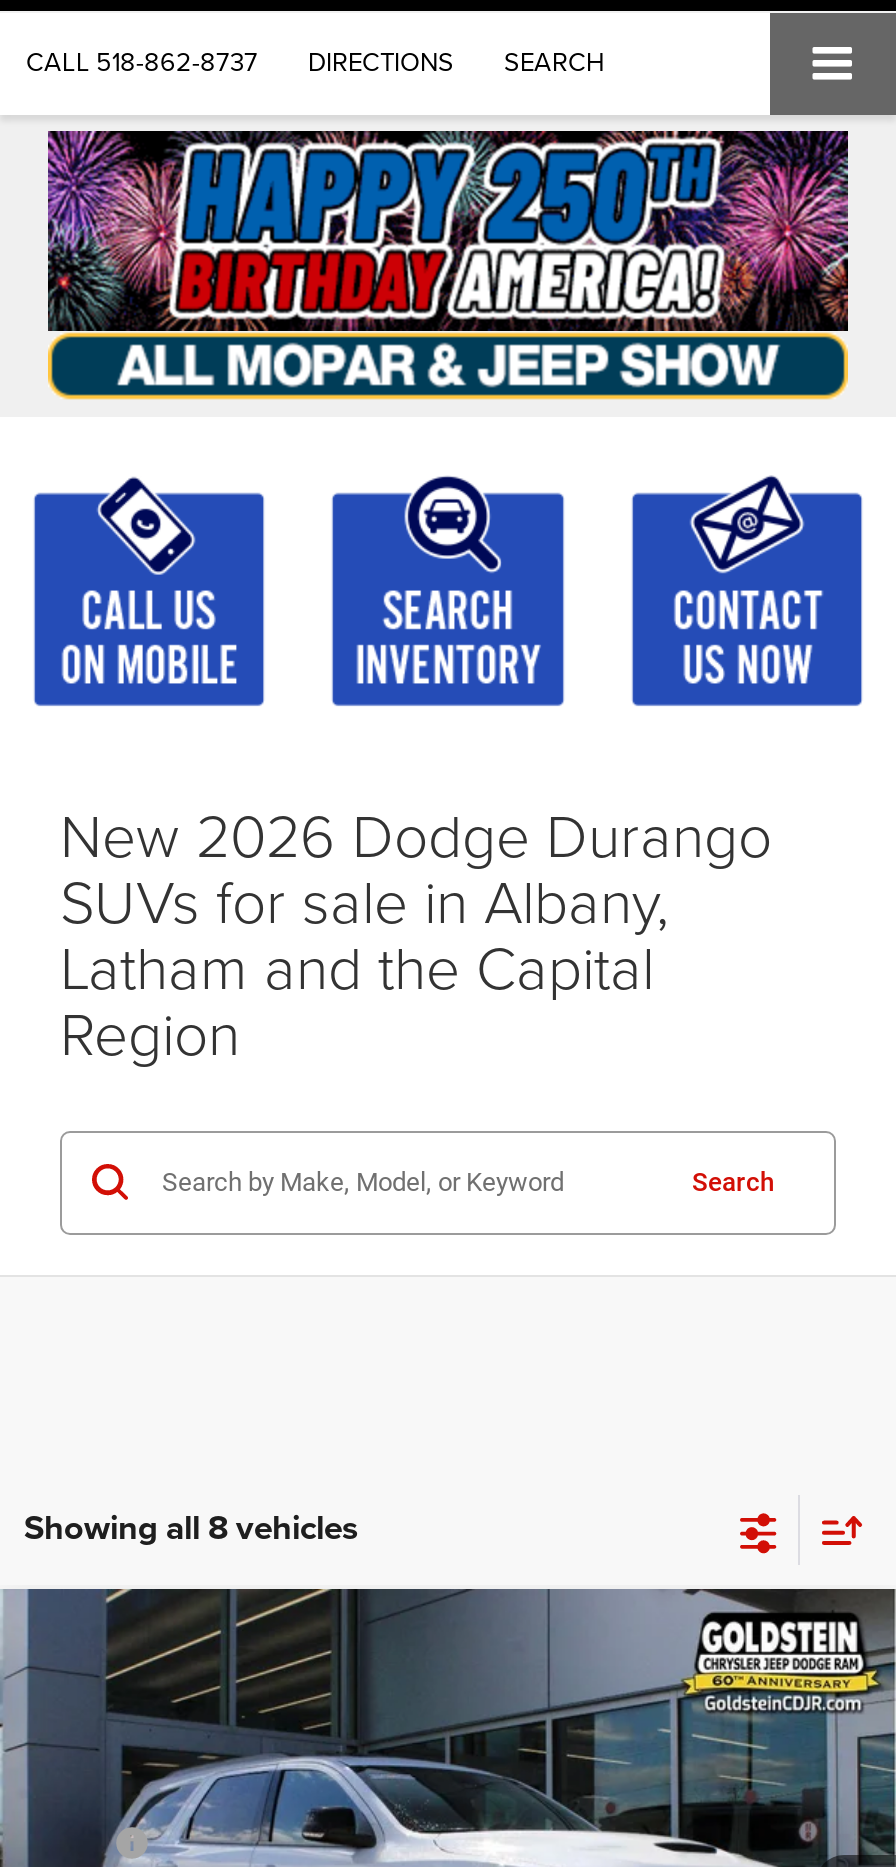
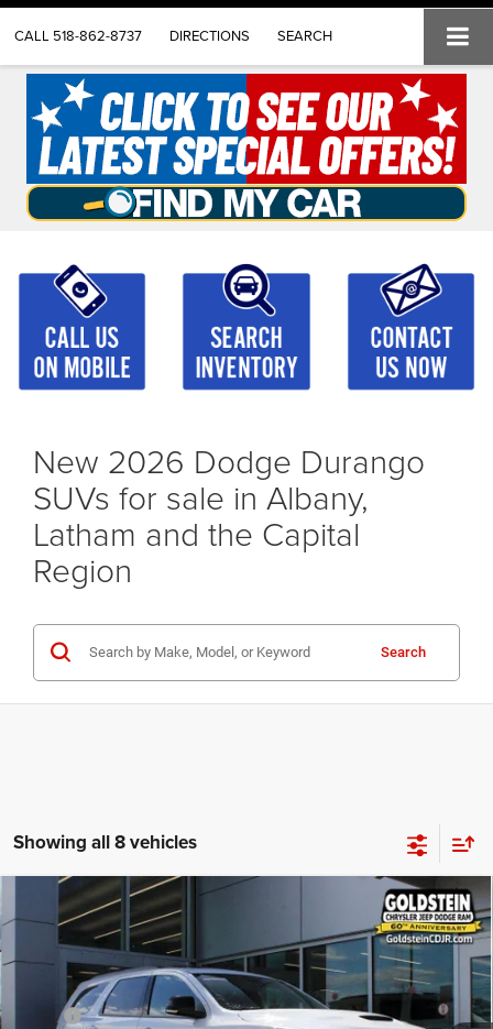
- [image]
+ [image]
